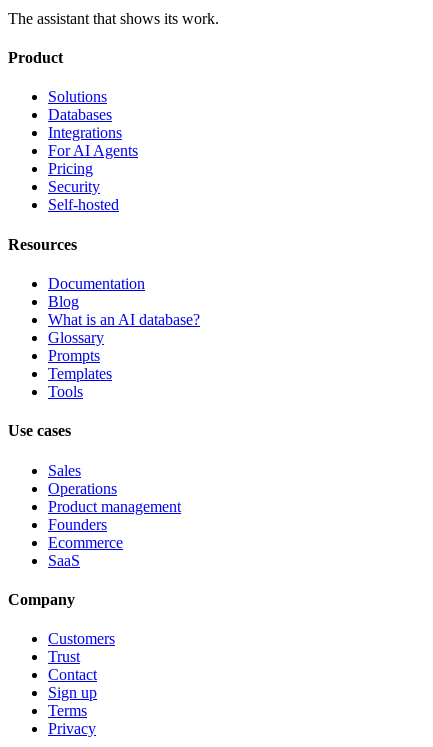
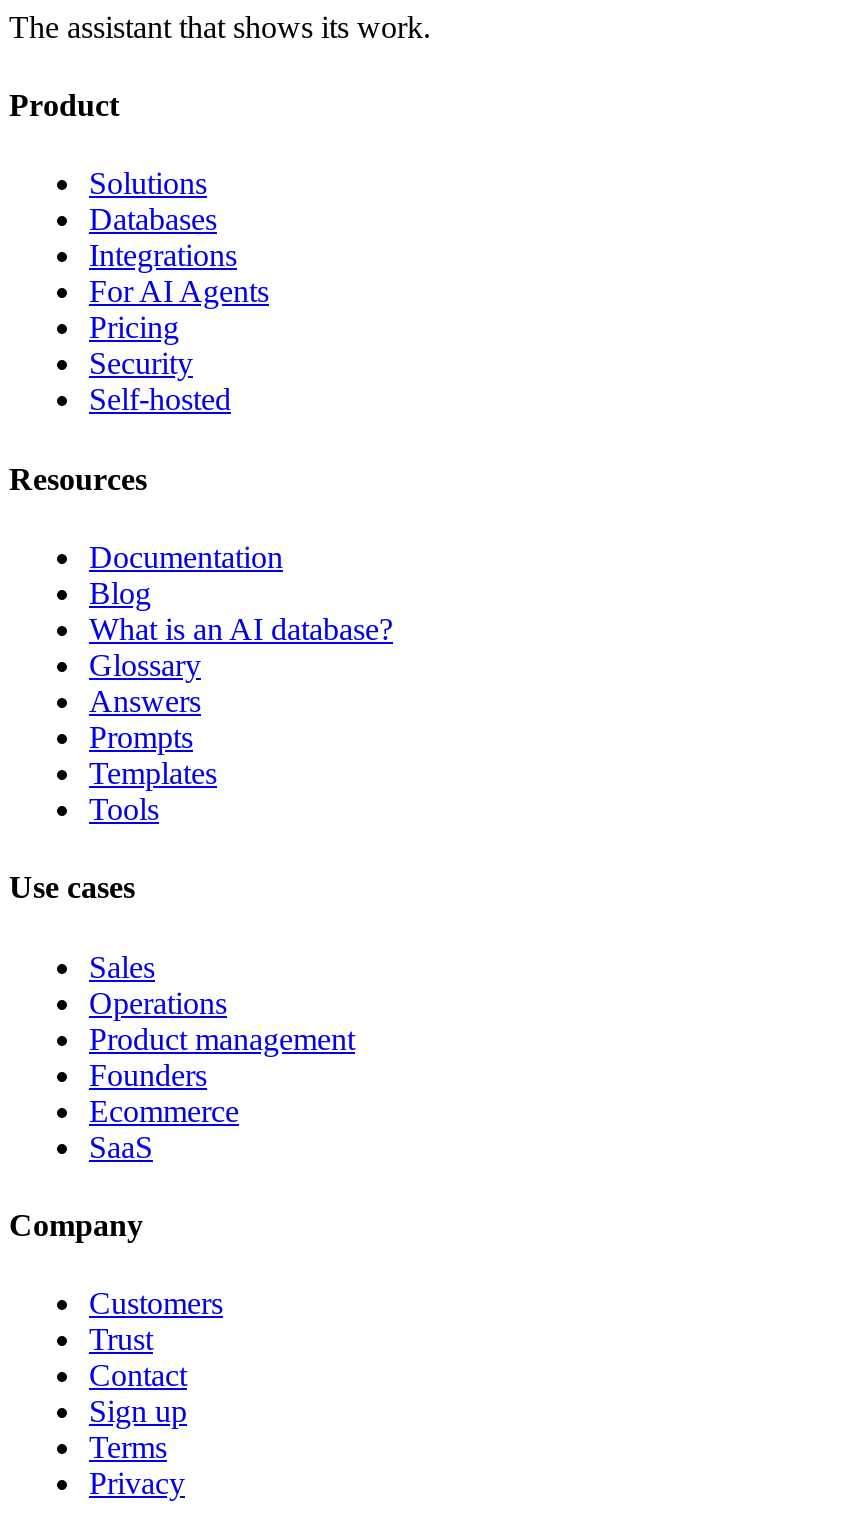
+ Answers
